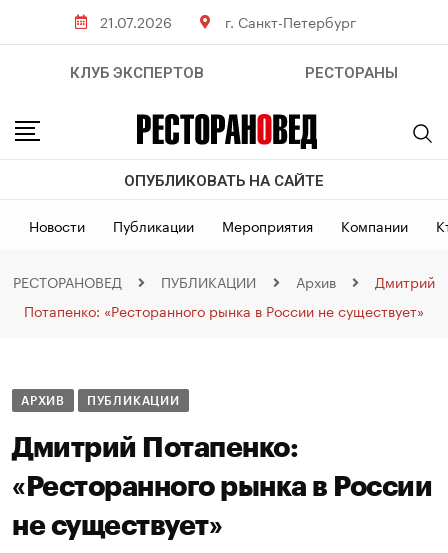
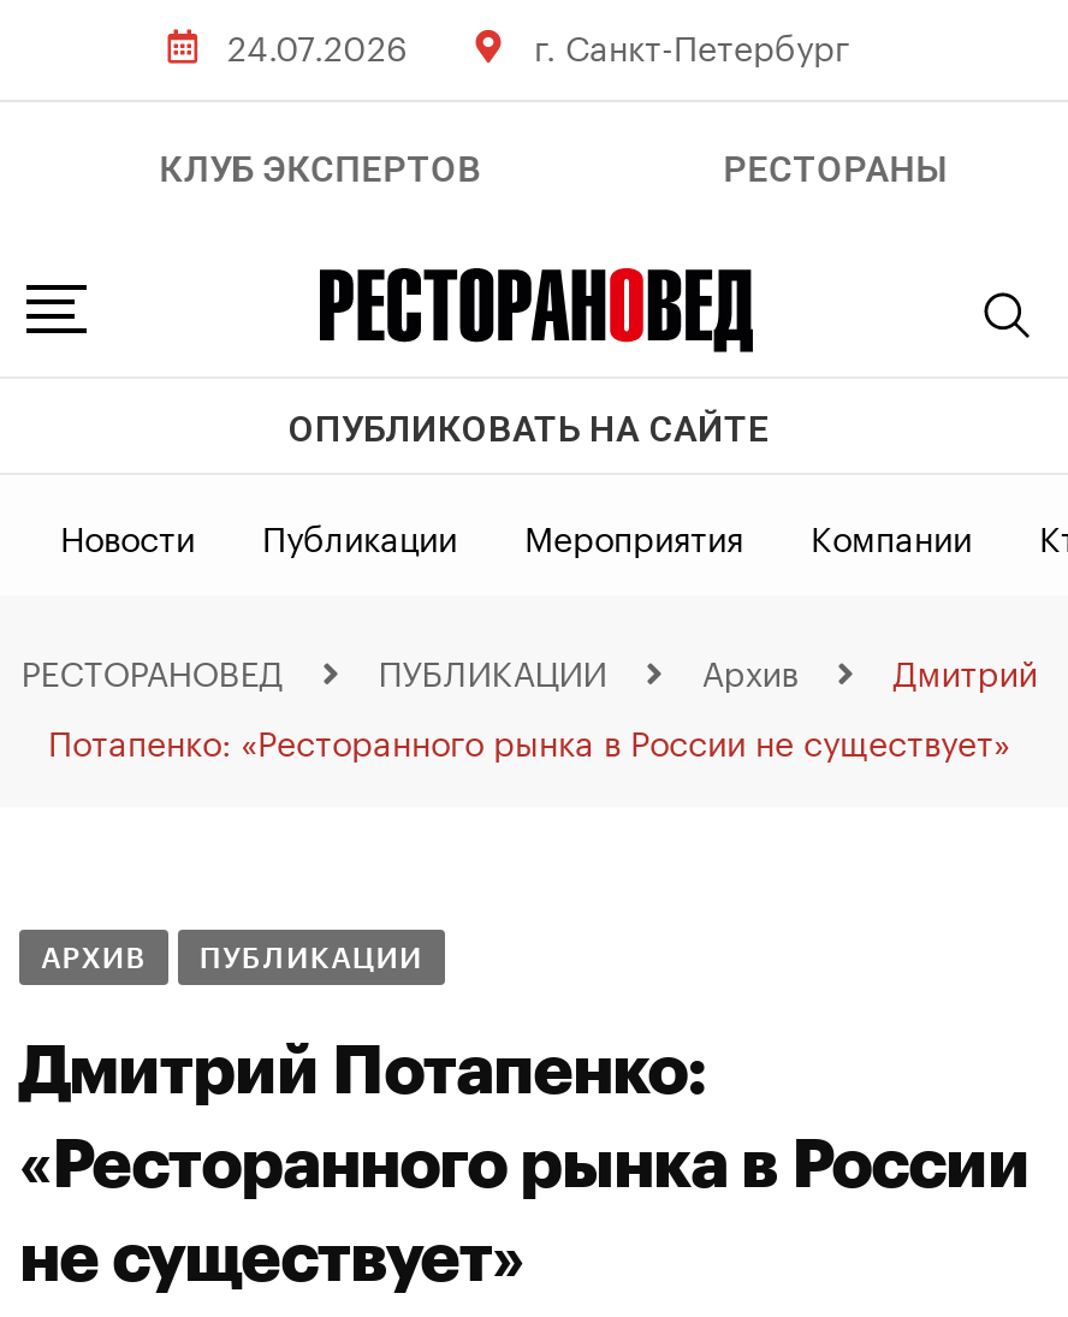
- 21.07.2026
+ 24.07.2026
